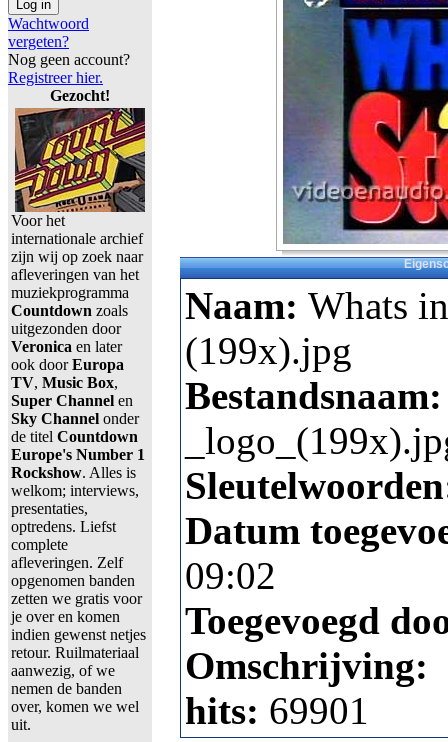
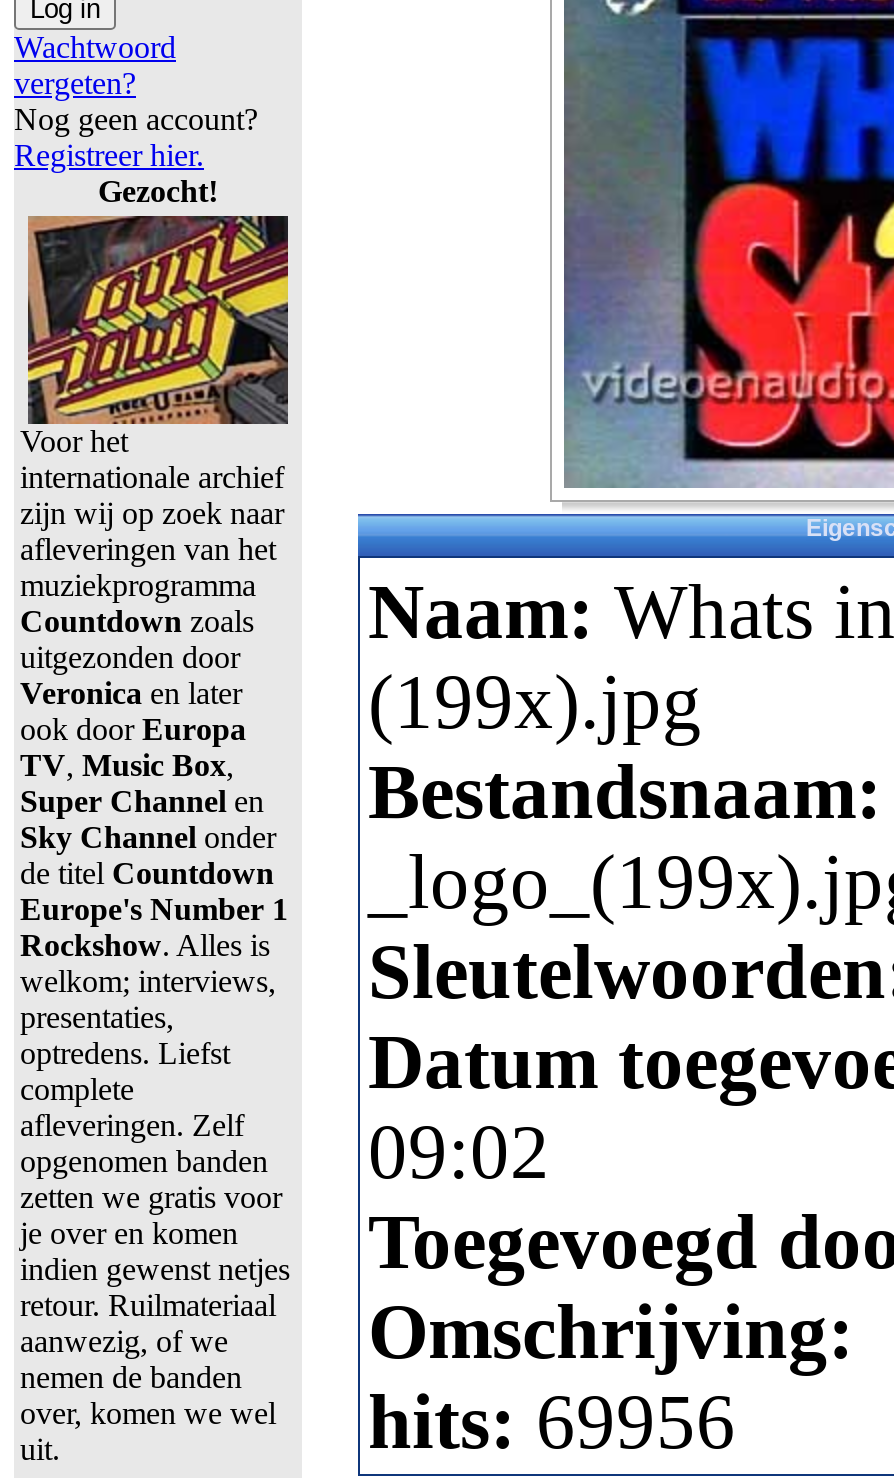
- hits: 69901
+ hits: 69956
